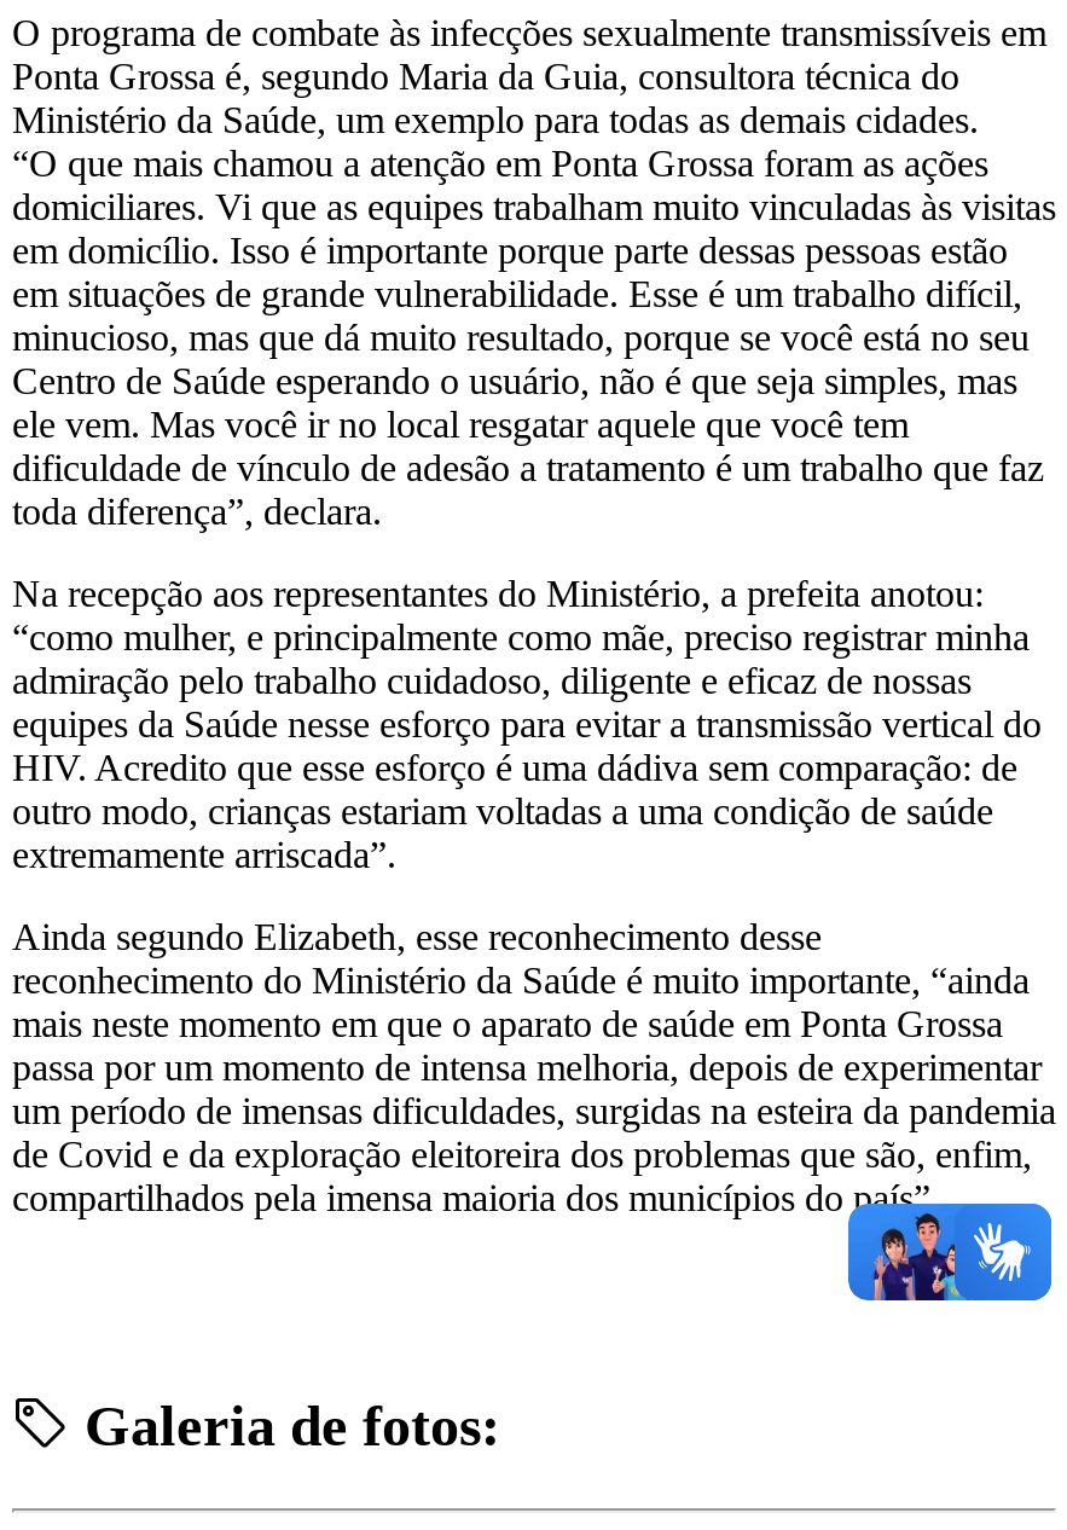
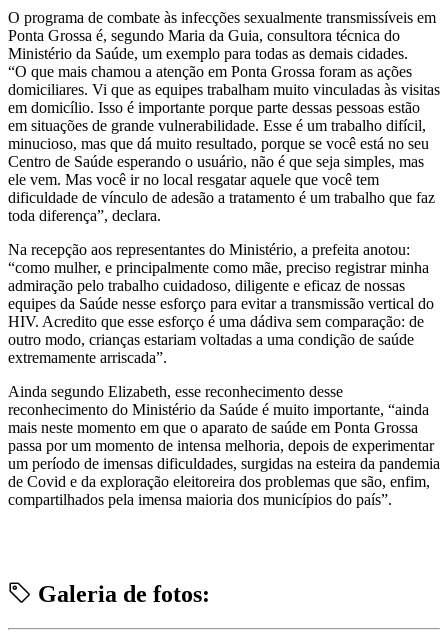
- [image]
